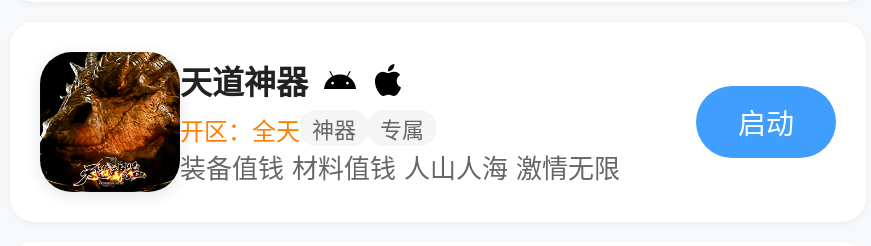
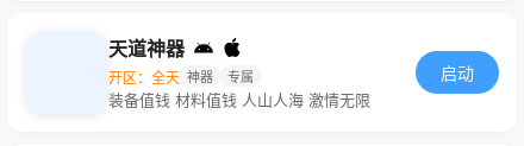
- [image]
